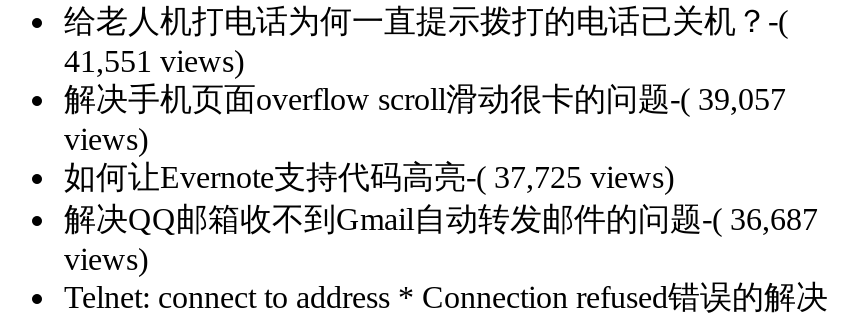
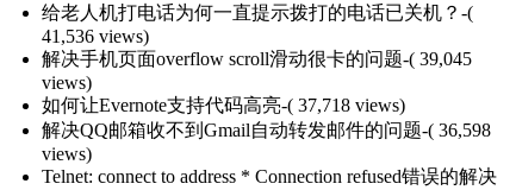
- 41,551 views)
+ 41,536 views)

- 解决手机页面overflow scroll滑动很卡的问题-( 39,057
+ 解决手机页面overflow scroll滑动很卡的问题-( 39,045

- 如何让Evernote支持代码高亮-( 37,725 views)
+ 如何让Evernote支持代码高亮-( 37,718 views)

- 解决QQ邮箱收不到Gmail自动转发邮件的问题-( 36,687
+ 解决QQ邮箱收不到Gmail自动转发邮件的问题-( 36,598
